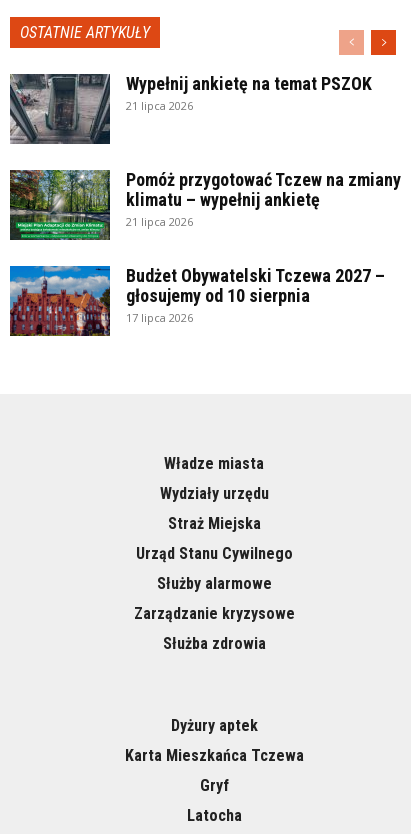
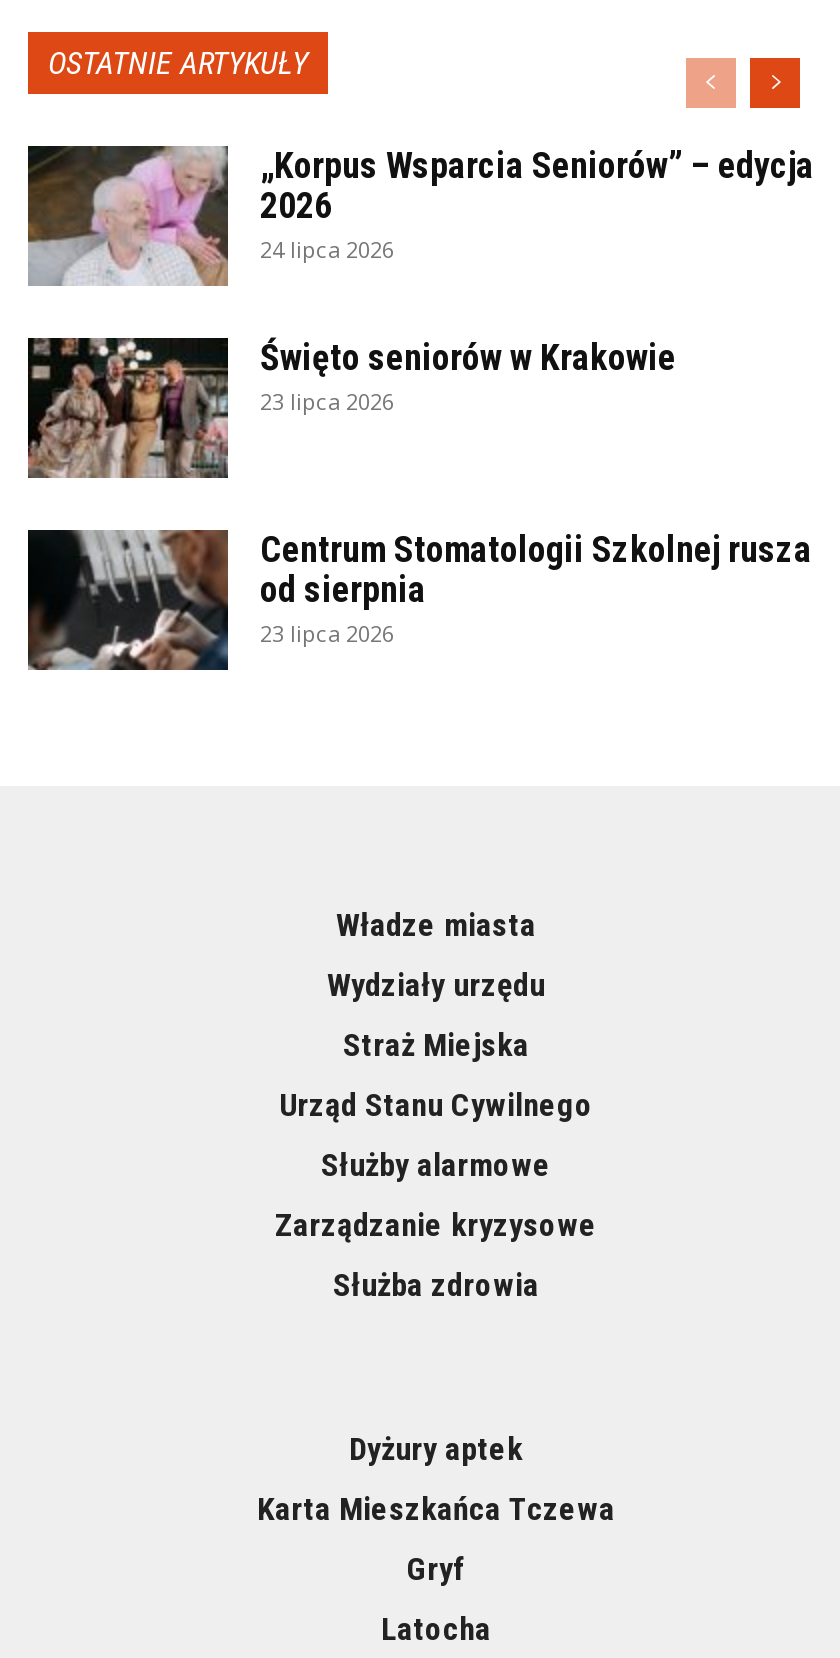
- [image]
- Wypełnij ankietę na temat PSZOK
- 21 lipca 2026
+ [image]
+ „Korpus Wsparcia Seniorów” – edycja
+ 2026
+ 24 lipca 2026

- [image]
- Pomóż przygotować Tczew na zmiany
- klimatu – wypełnij ankietę
- 21 lipca 2026
+ [image]
+ Święto seniorów w Krakowie
+ 23 lipca 2026

- [image]
- Budżet Obywatelski Tczewa 2027 –
- głosujemy od 10 sierpnia
- 17 lipca 2026
+ [image]
+ Centrum Stomatologii Szkolnej rusza
+ od sierpnia
+ 23 lipca 2026
